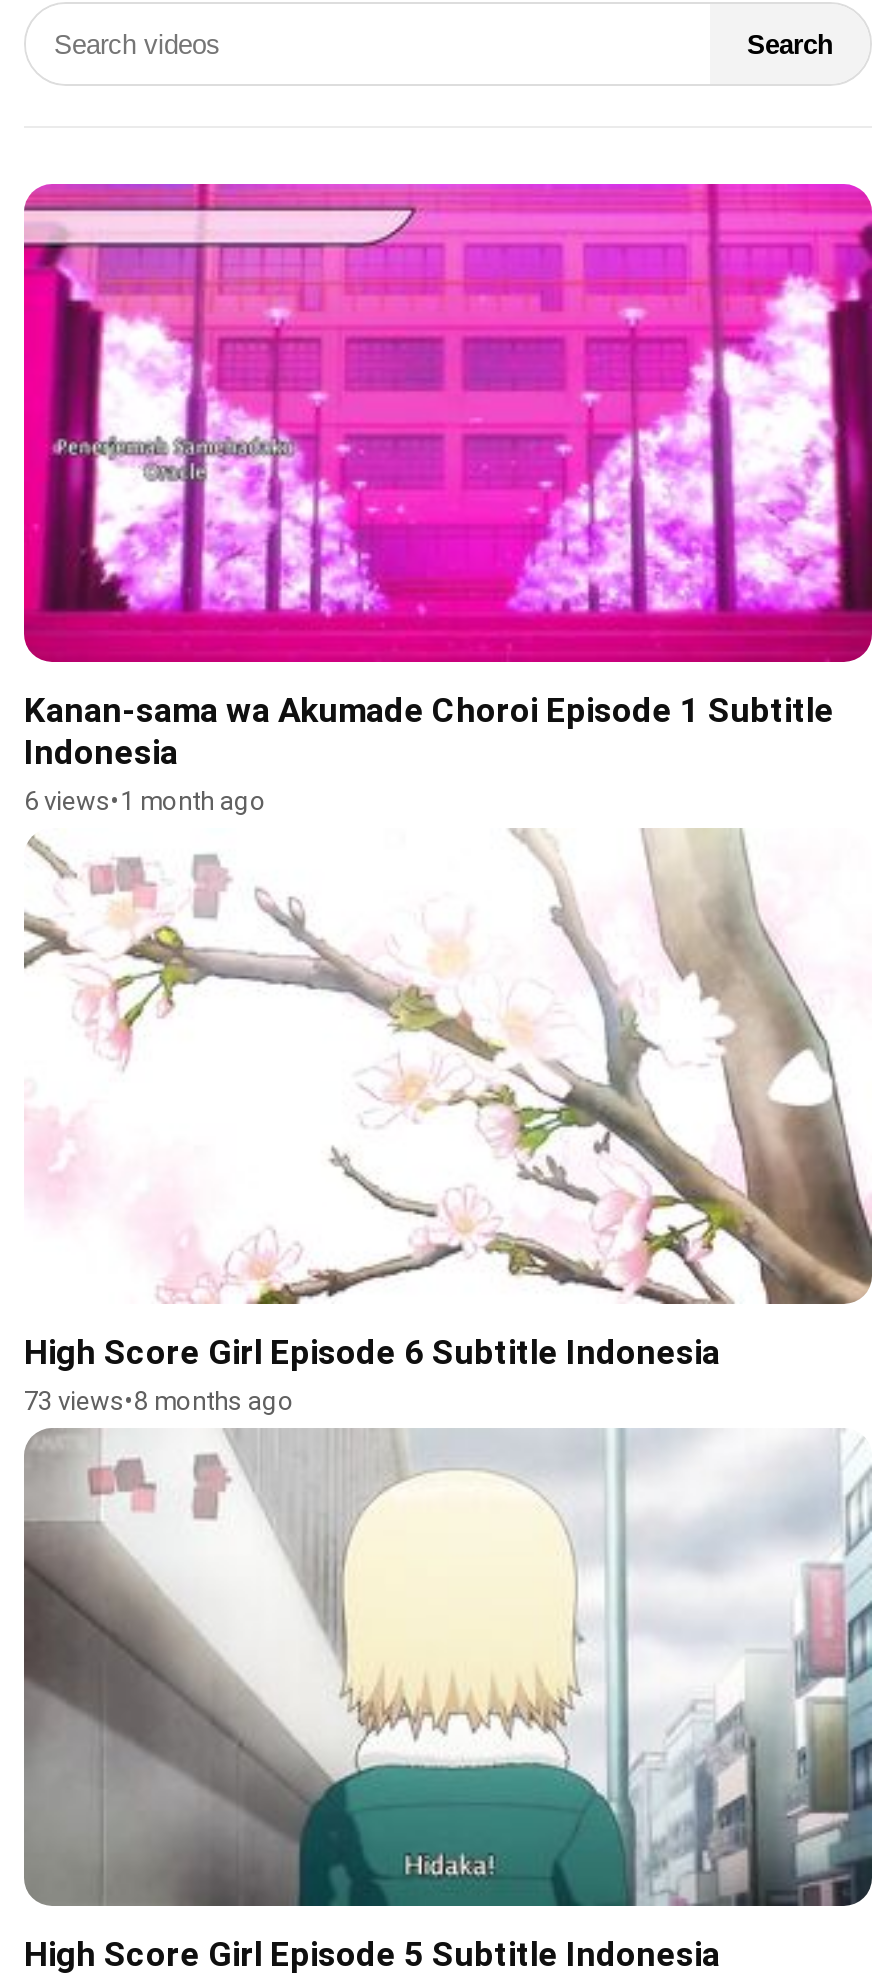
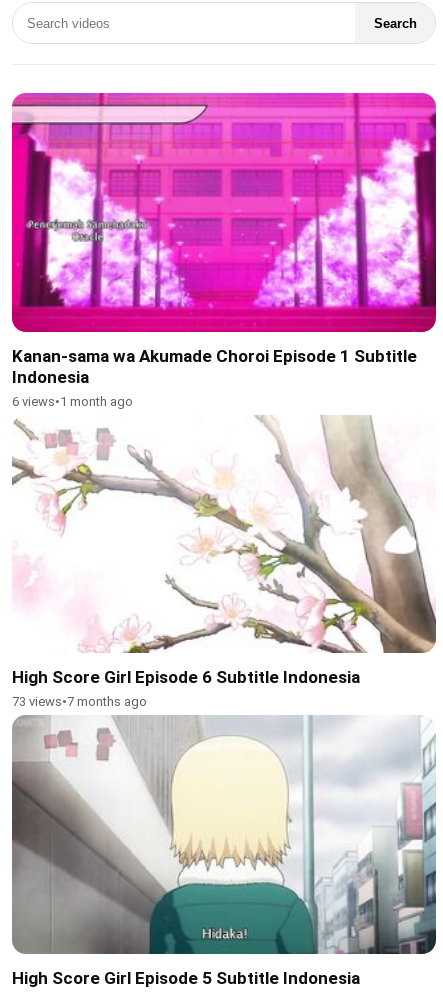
- 73 views•8 months ago
+ 73 views•7 months ago
